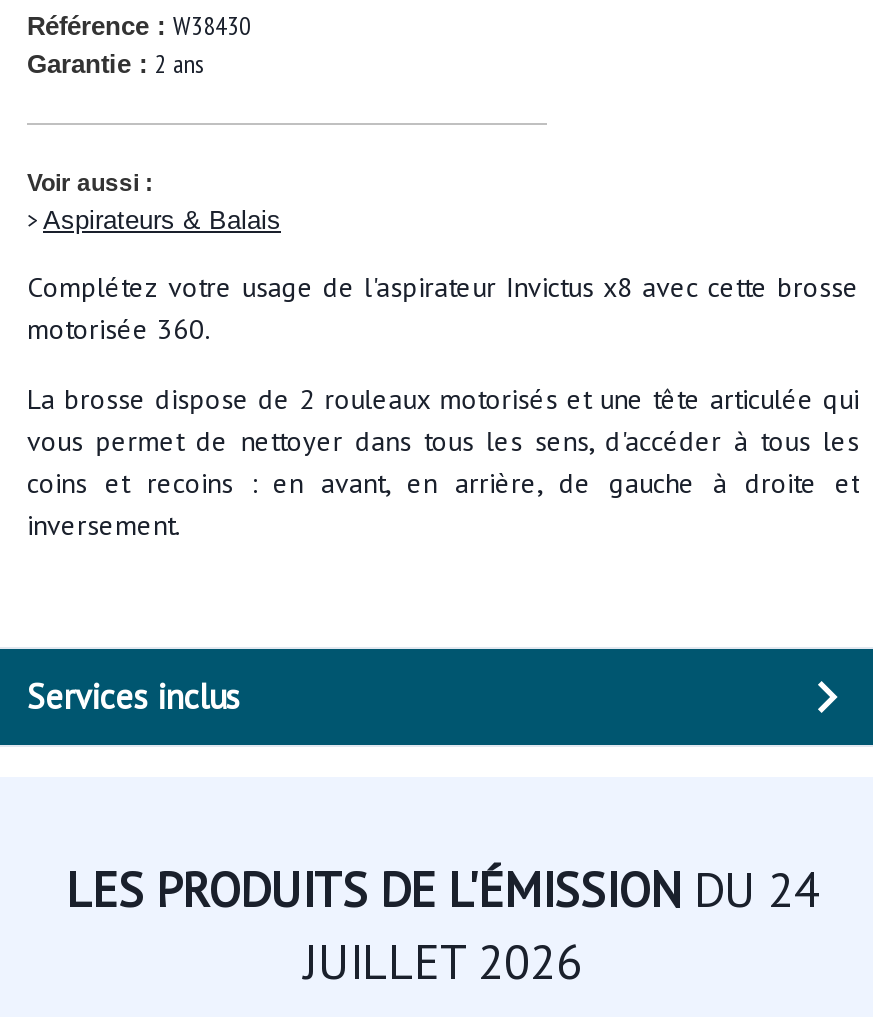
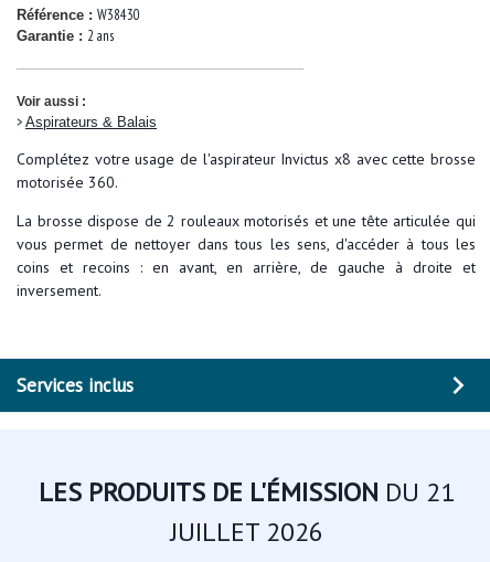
- LES PRODUITS DE L'ÉMISSION DU 24
+ LES PRODUITS DE L'ÉMISSION DU 21
